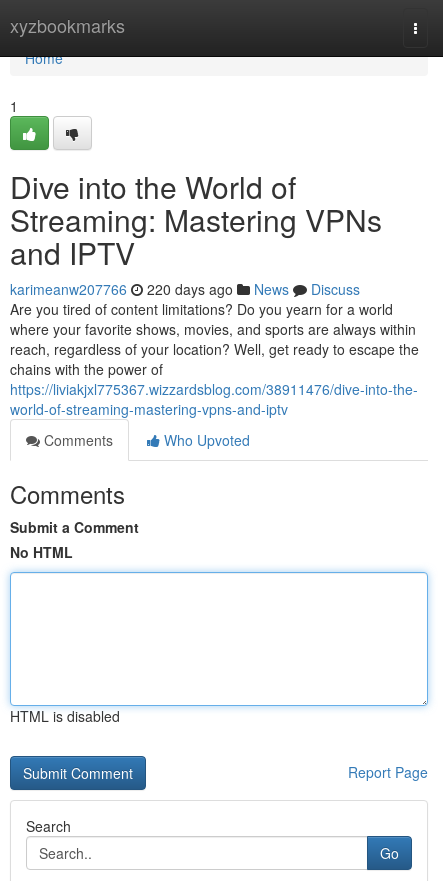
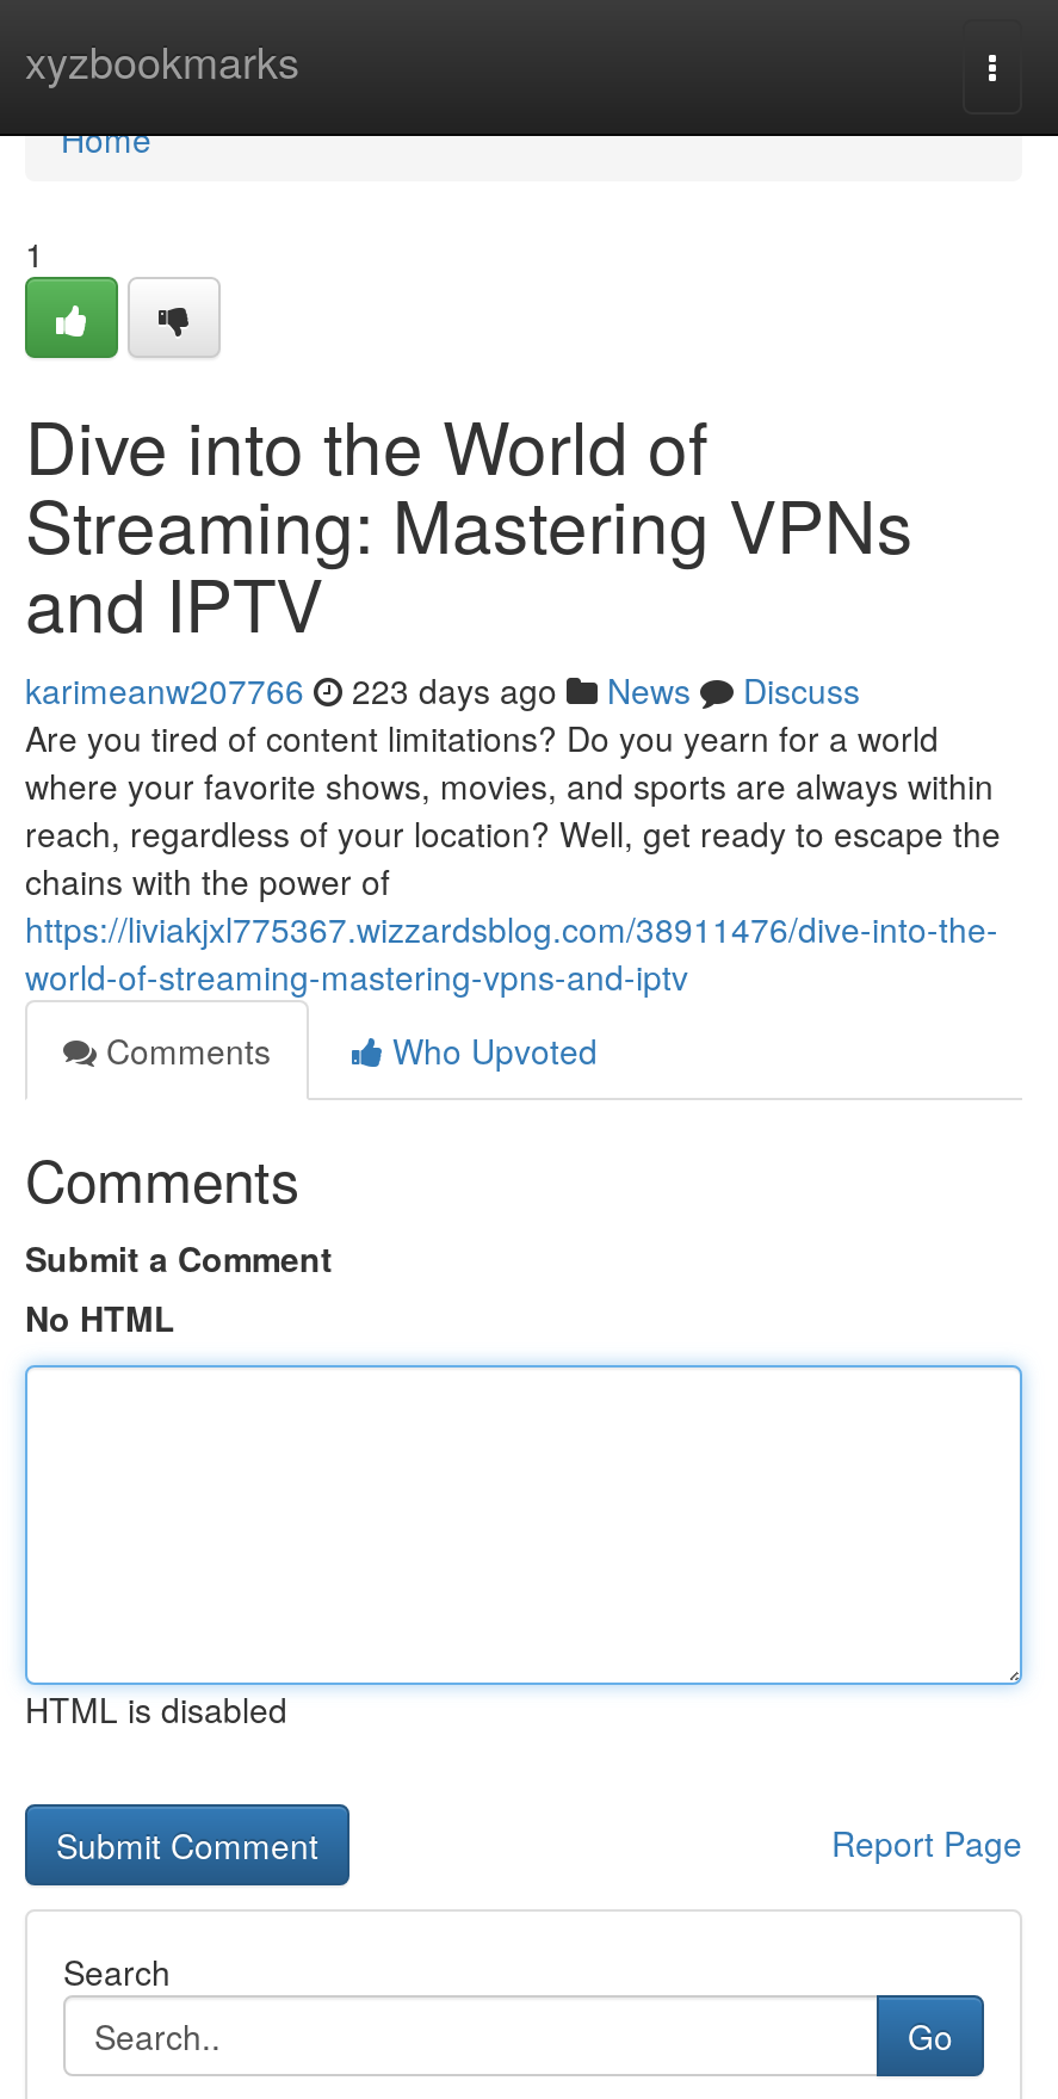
- karimeanw207766 220 days ago News Discuss
+ karimeanw207766 223 days ago News Discuss
